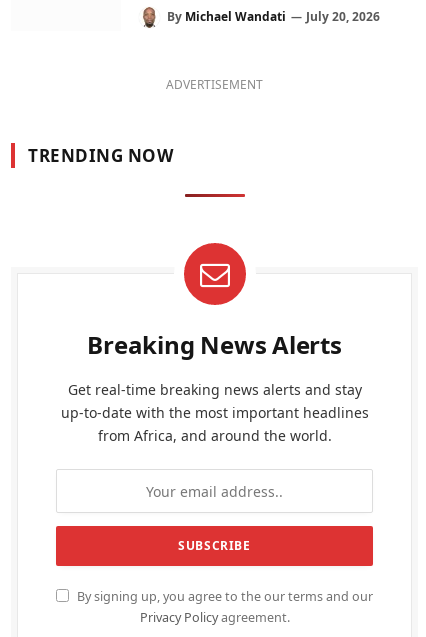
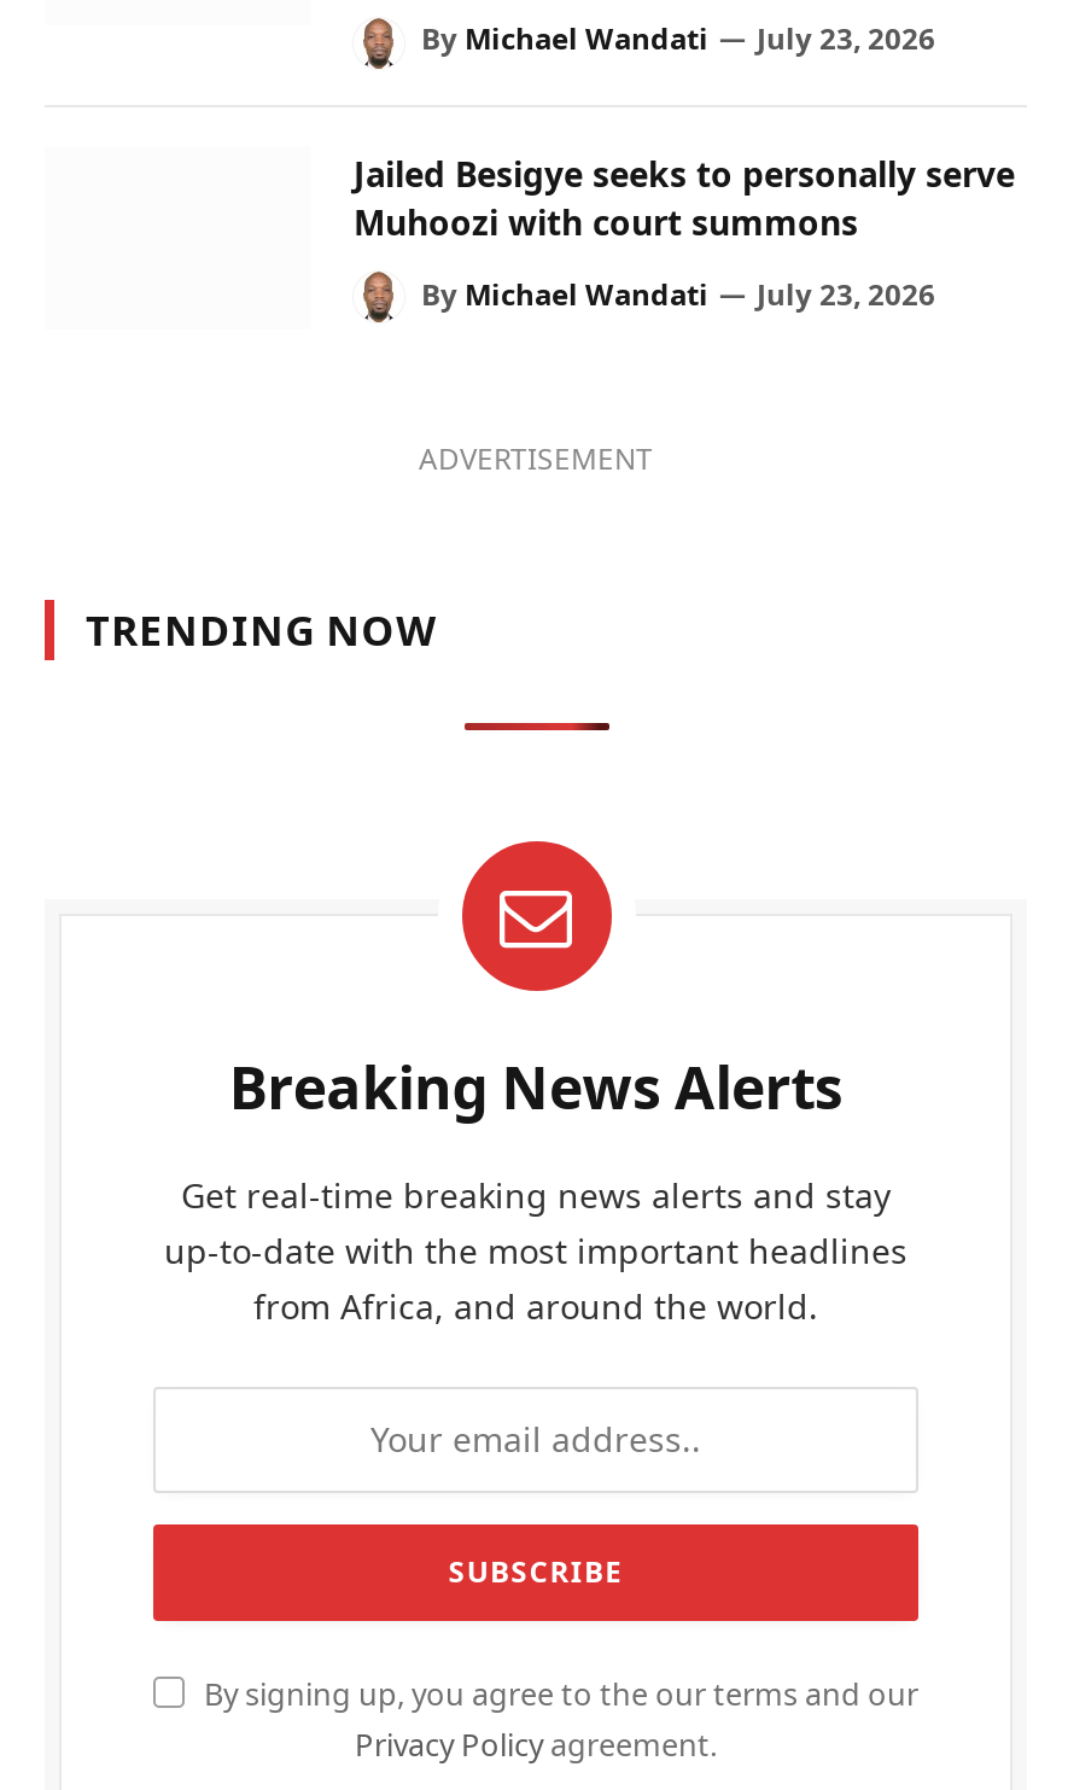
- July 20, 2026
+ July 23, 2026
+ Jailed Besigye seeks to personally serve
+ Muhoozi with court summons
+ By Michael Wandati
+ July 23, 2026
